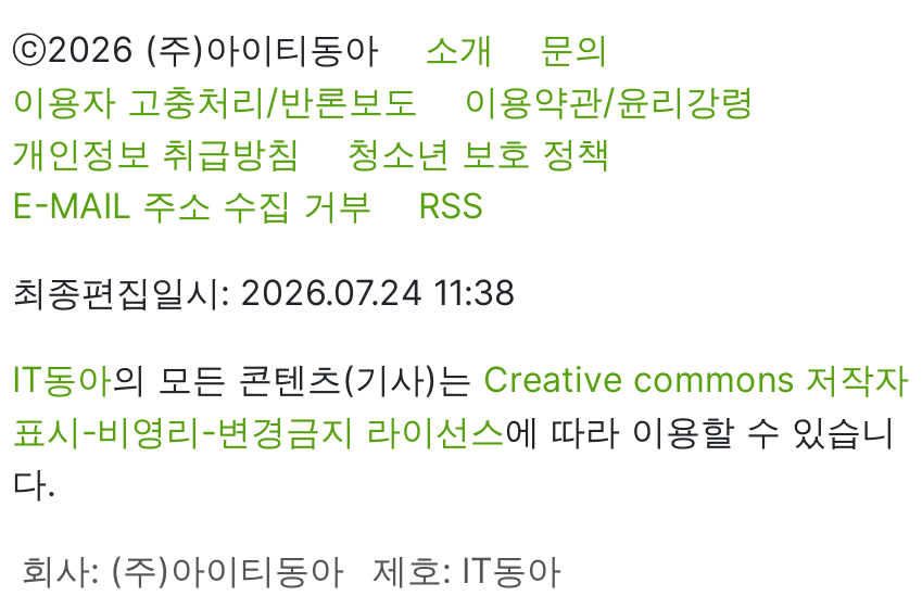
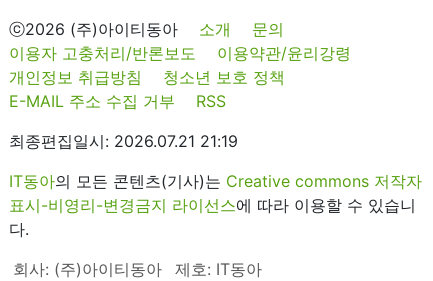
- 최종편집일시: 2026.07.24 11:38
+ 최종편집일시: 2026.07.21 21:19
